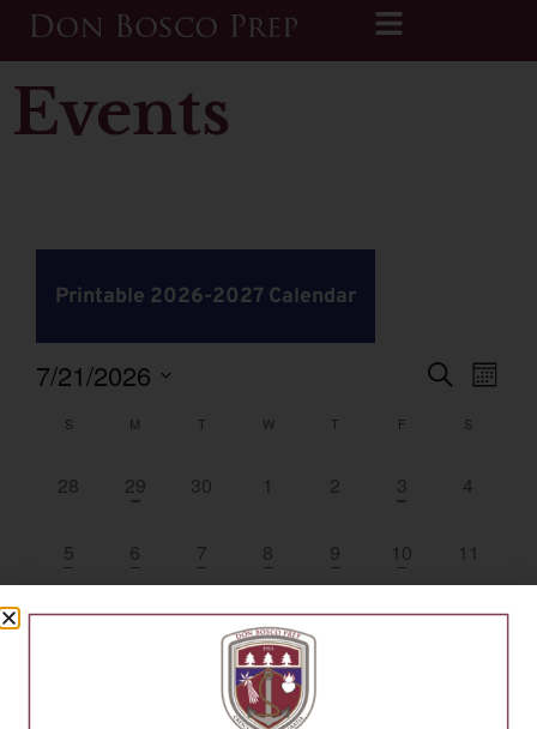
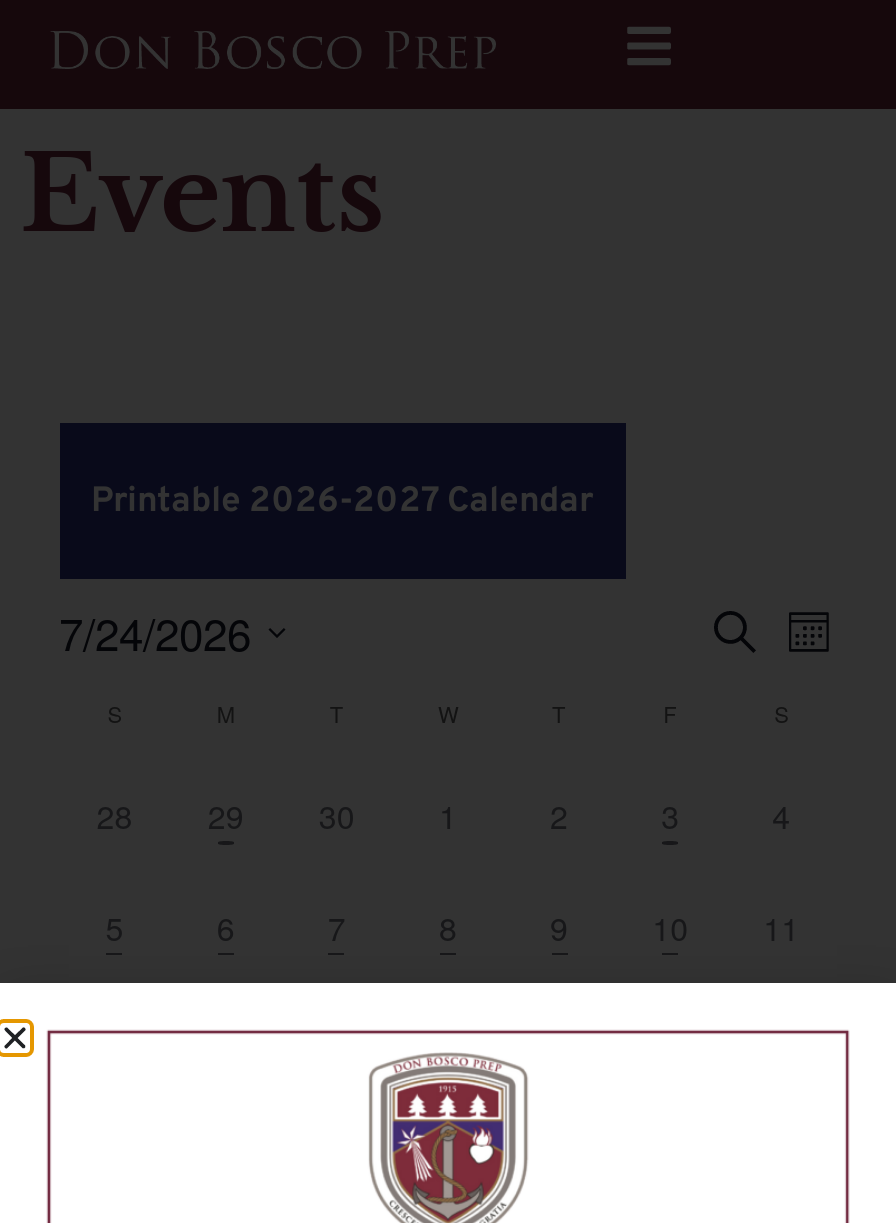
- 7/21/2026
+ 7/24/2026
